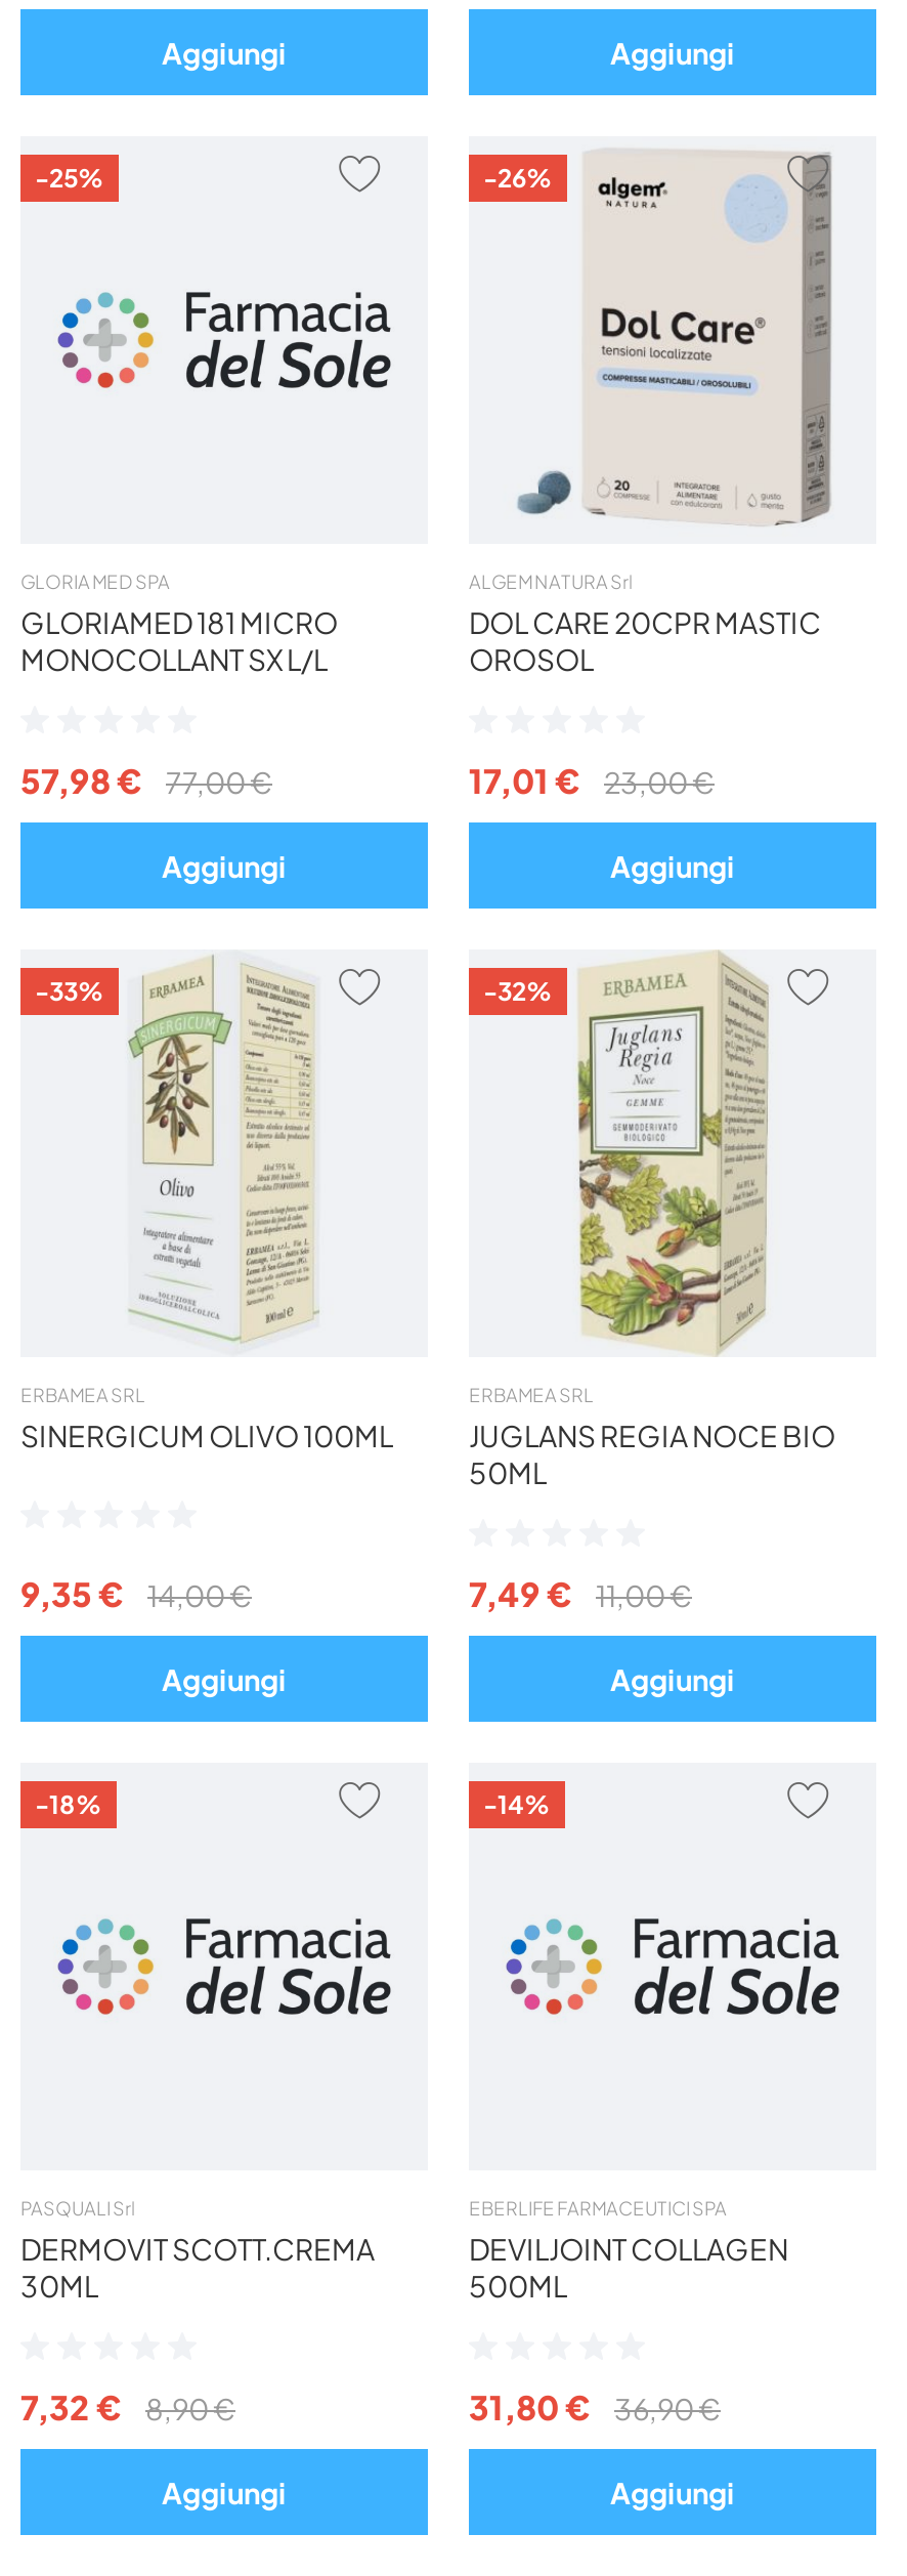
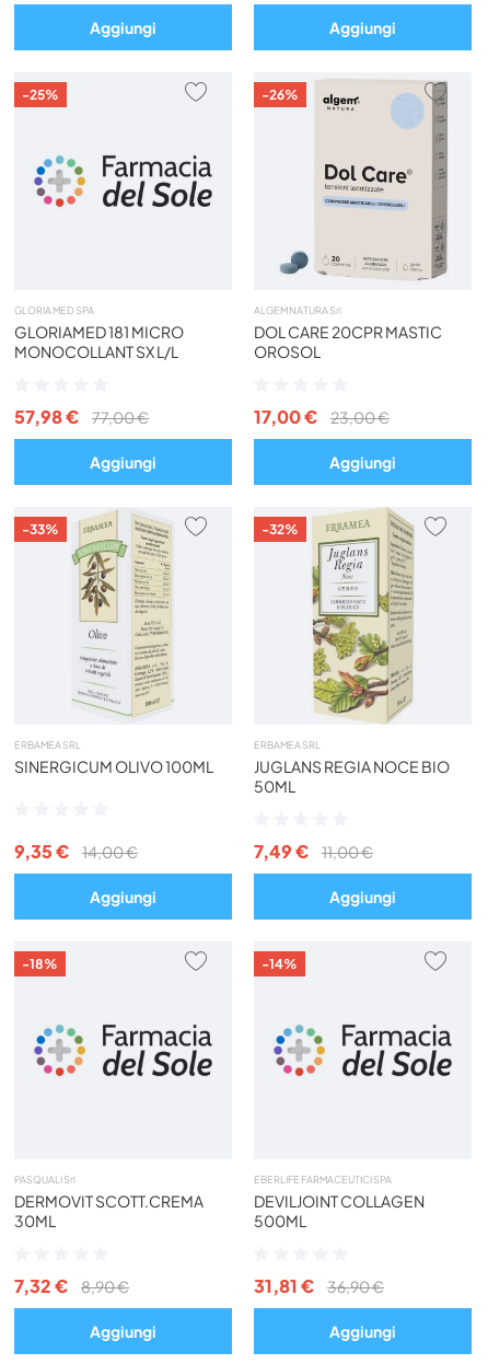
- 17,01 €
+ 17,00 €

- 31,80 € 36,90 €
+ 31,81 € 36,90 €
